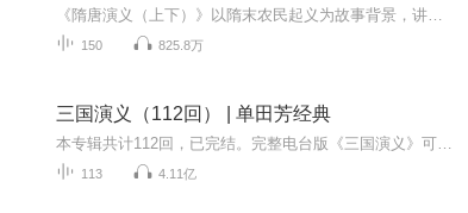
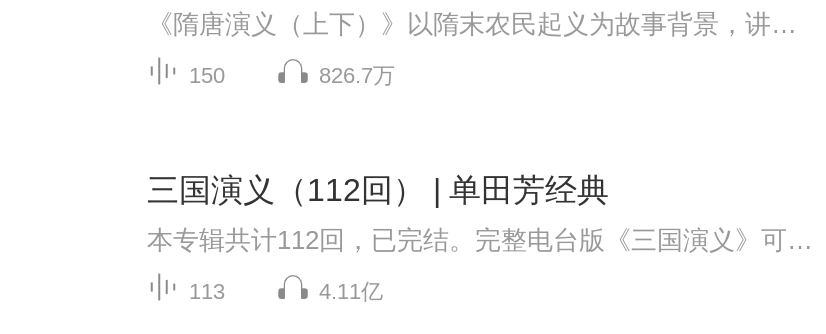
- 825.8万
+ 826.7万
